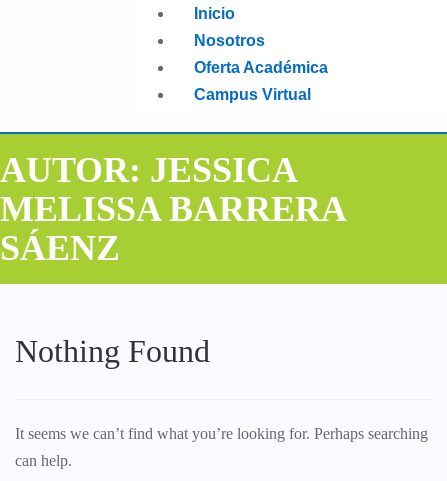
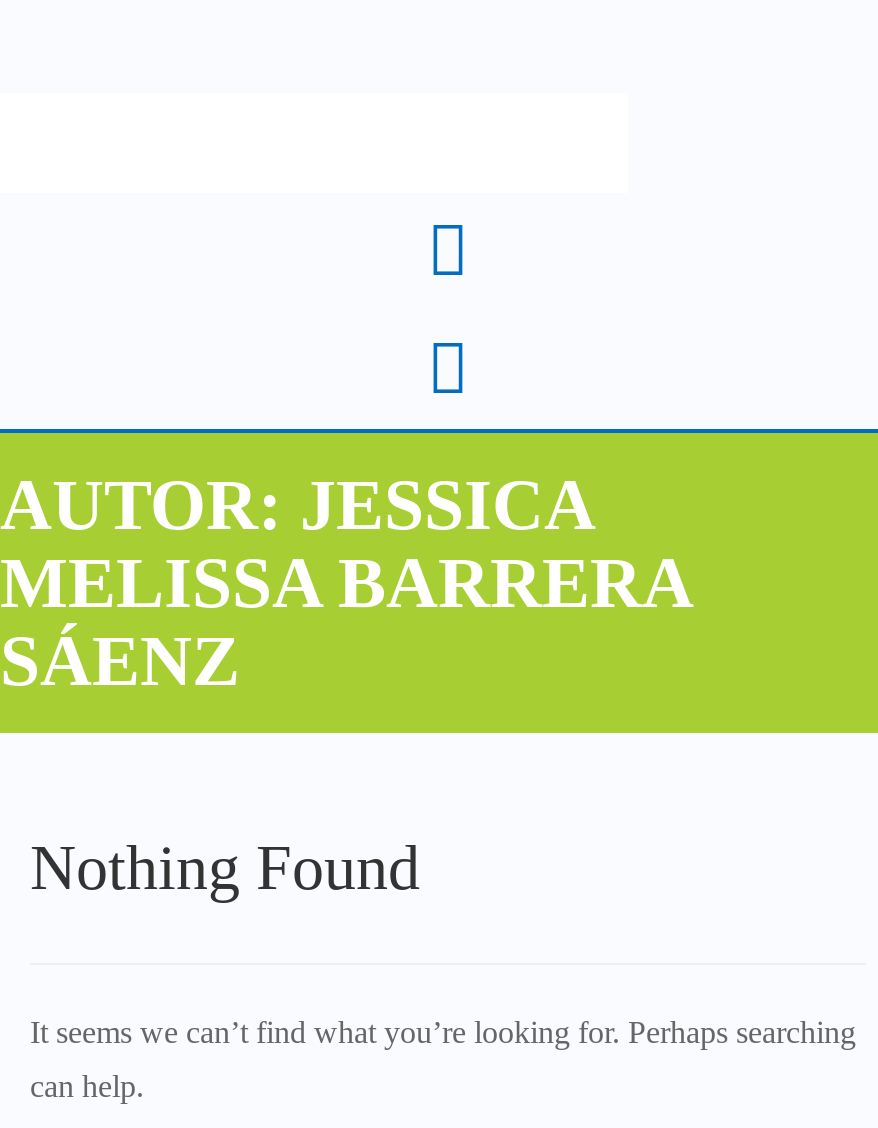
- Inicio
- Nosotros
- Oferta Académica
- Campus Virtual
